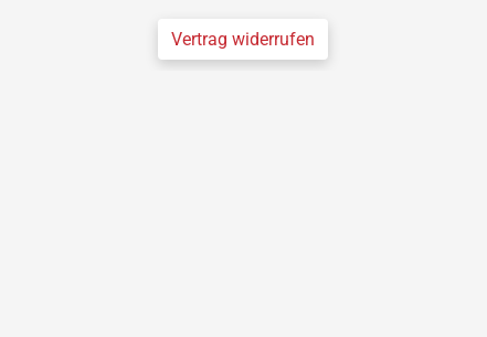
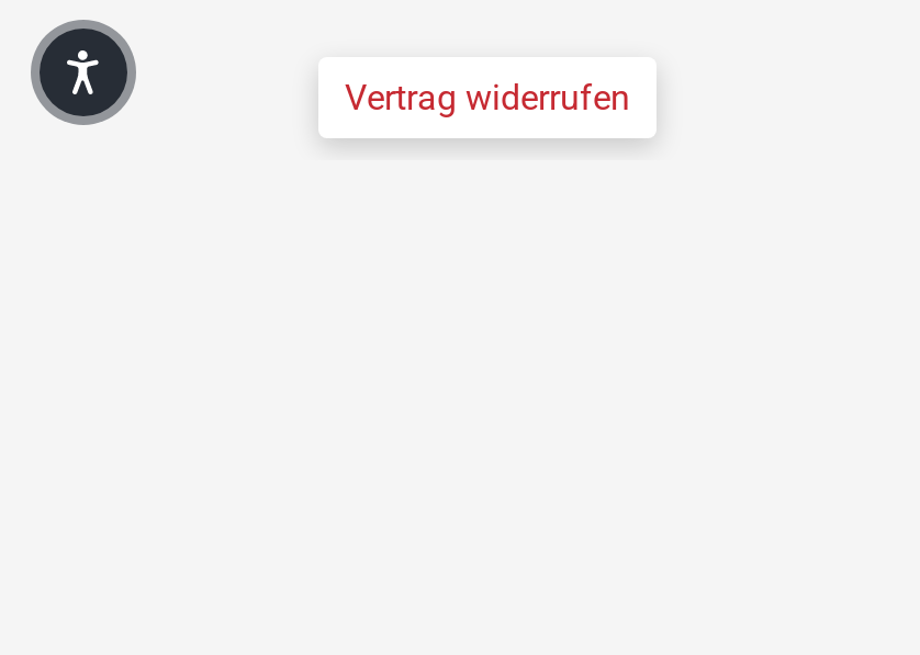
+ [image]
